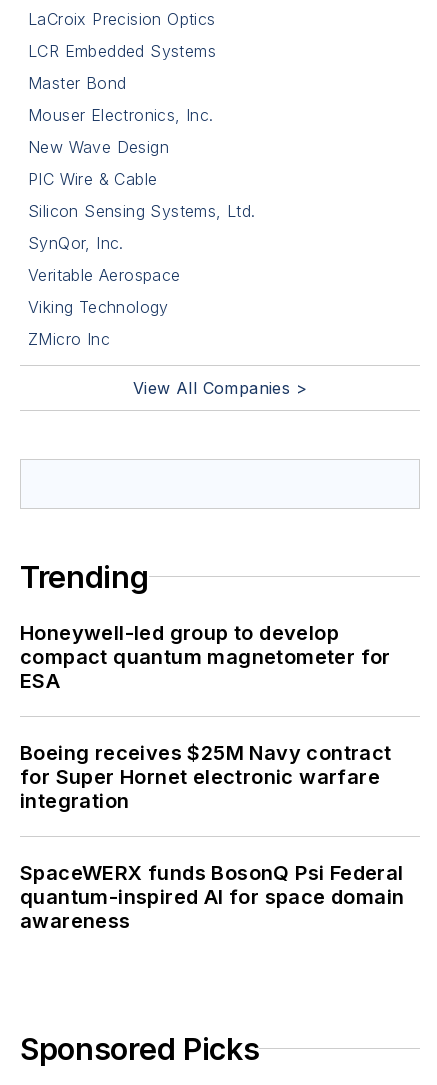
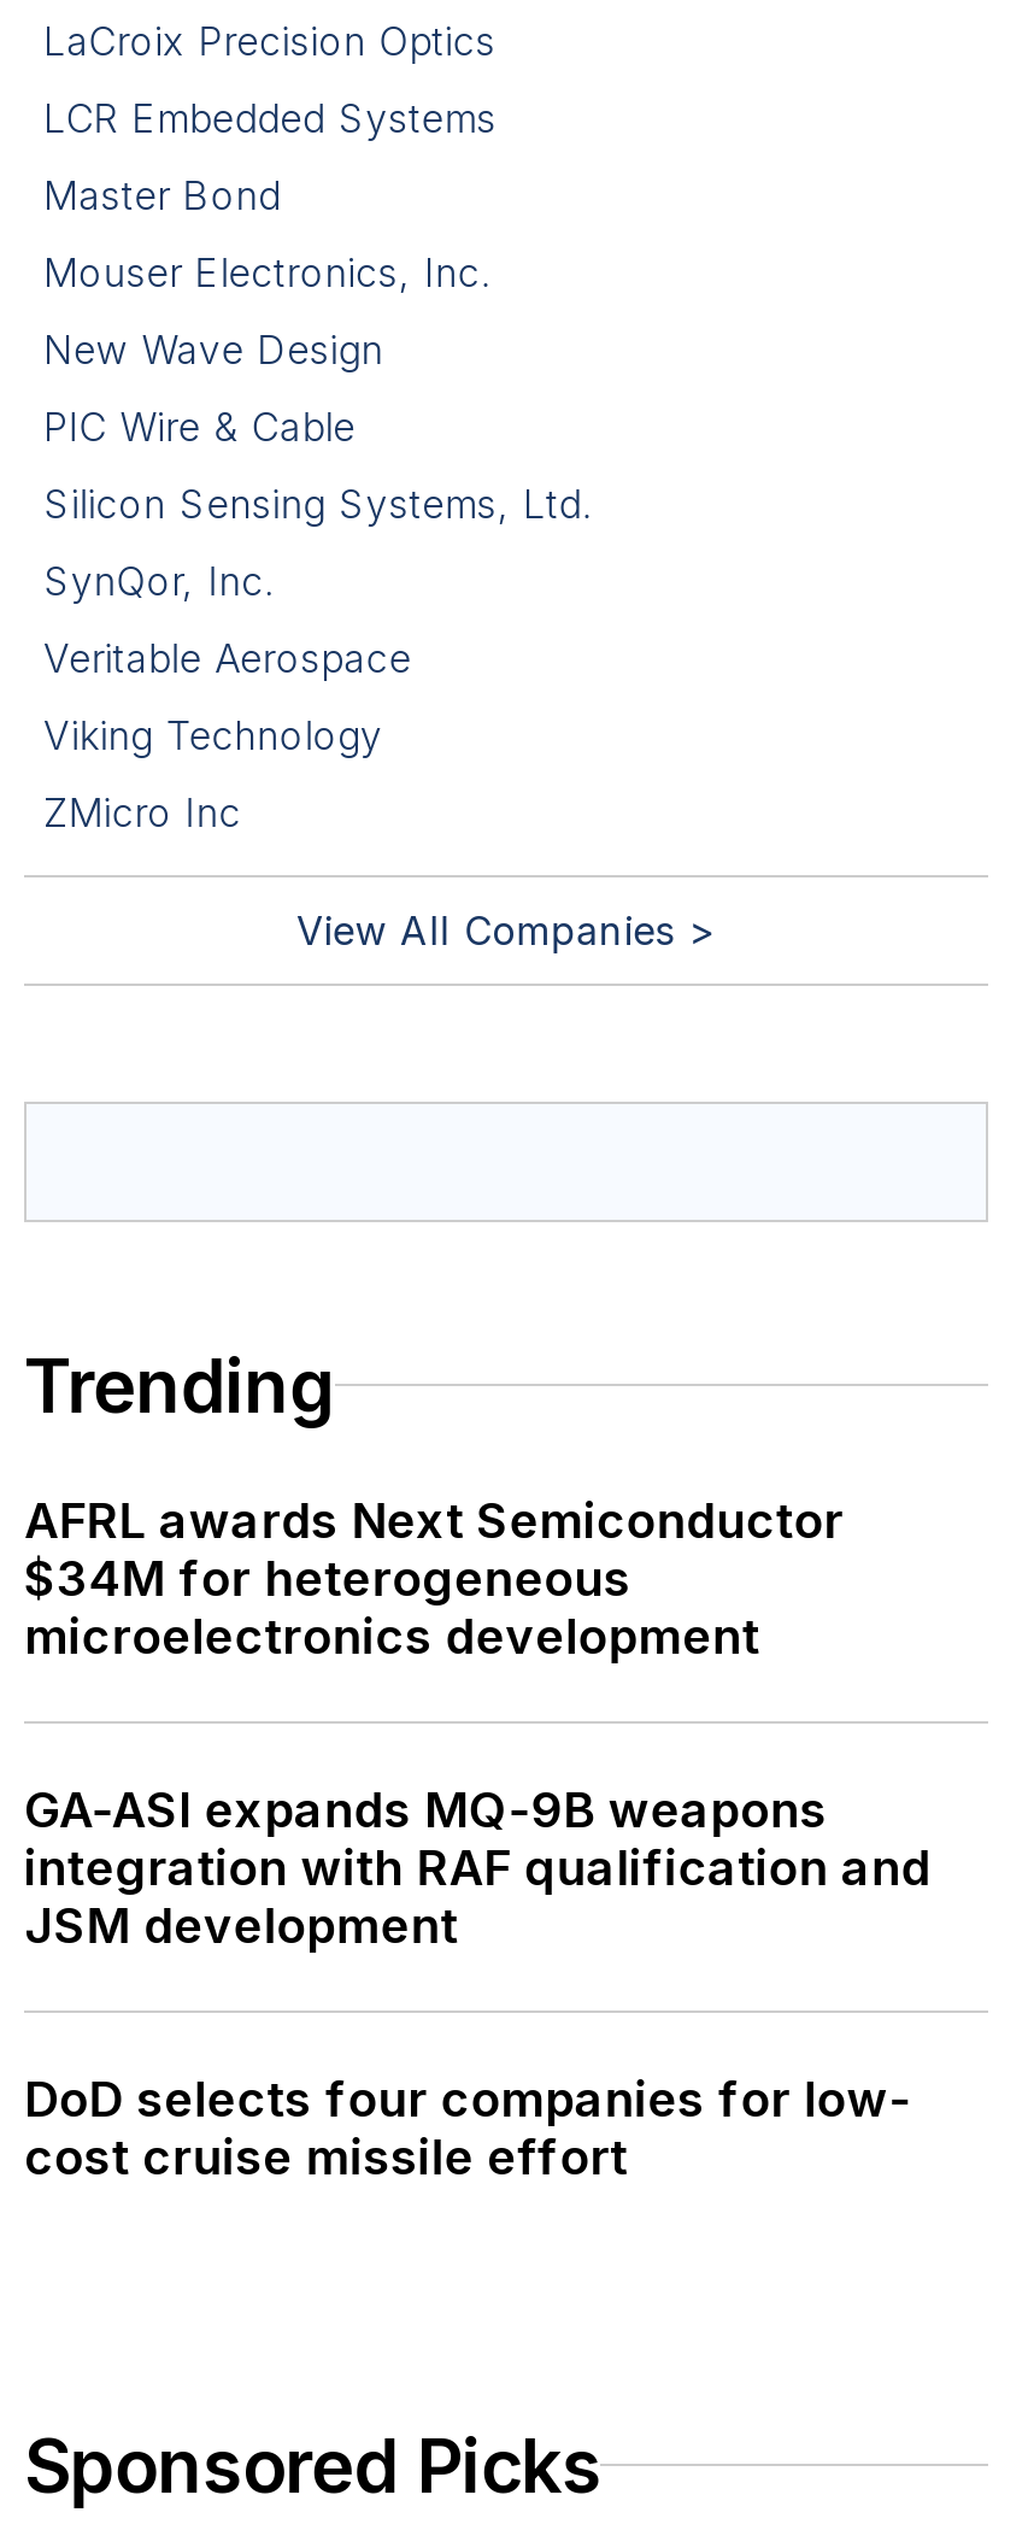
- Honeywell-led group to develop
- compact quantum magnetometer for
- ESA
+ AFRL awards Next Semiconductor
+ $34M for heterogeneous
+ microelectronics development

- Boeing receives $25M Navy contract
- for Super Hornet electronic warfare
- integration
+ GA-ASI expands MQ-9B weapons
+ integration with RAF qualification and
+ JSM development

- SpaceWERX funds BosonQ Psi Federal
- quantum-inspired AI for space domain
- awareness
+ DoD selects four companies for low-
+ cost cruise missile effort
